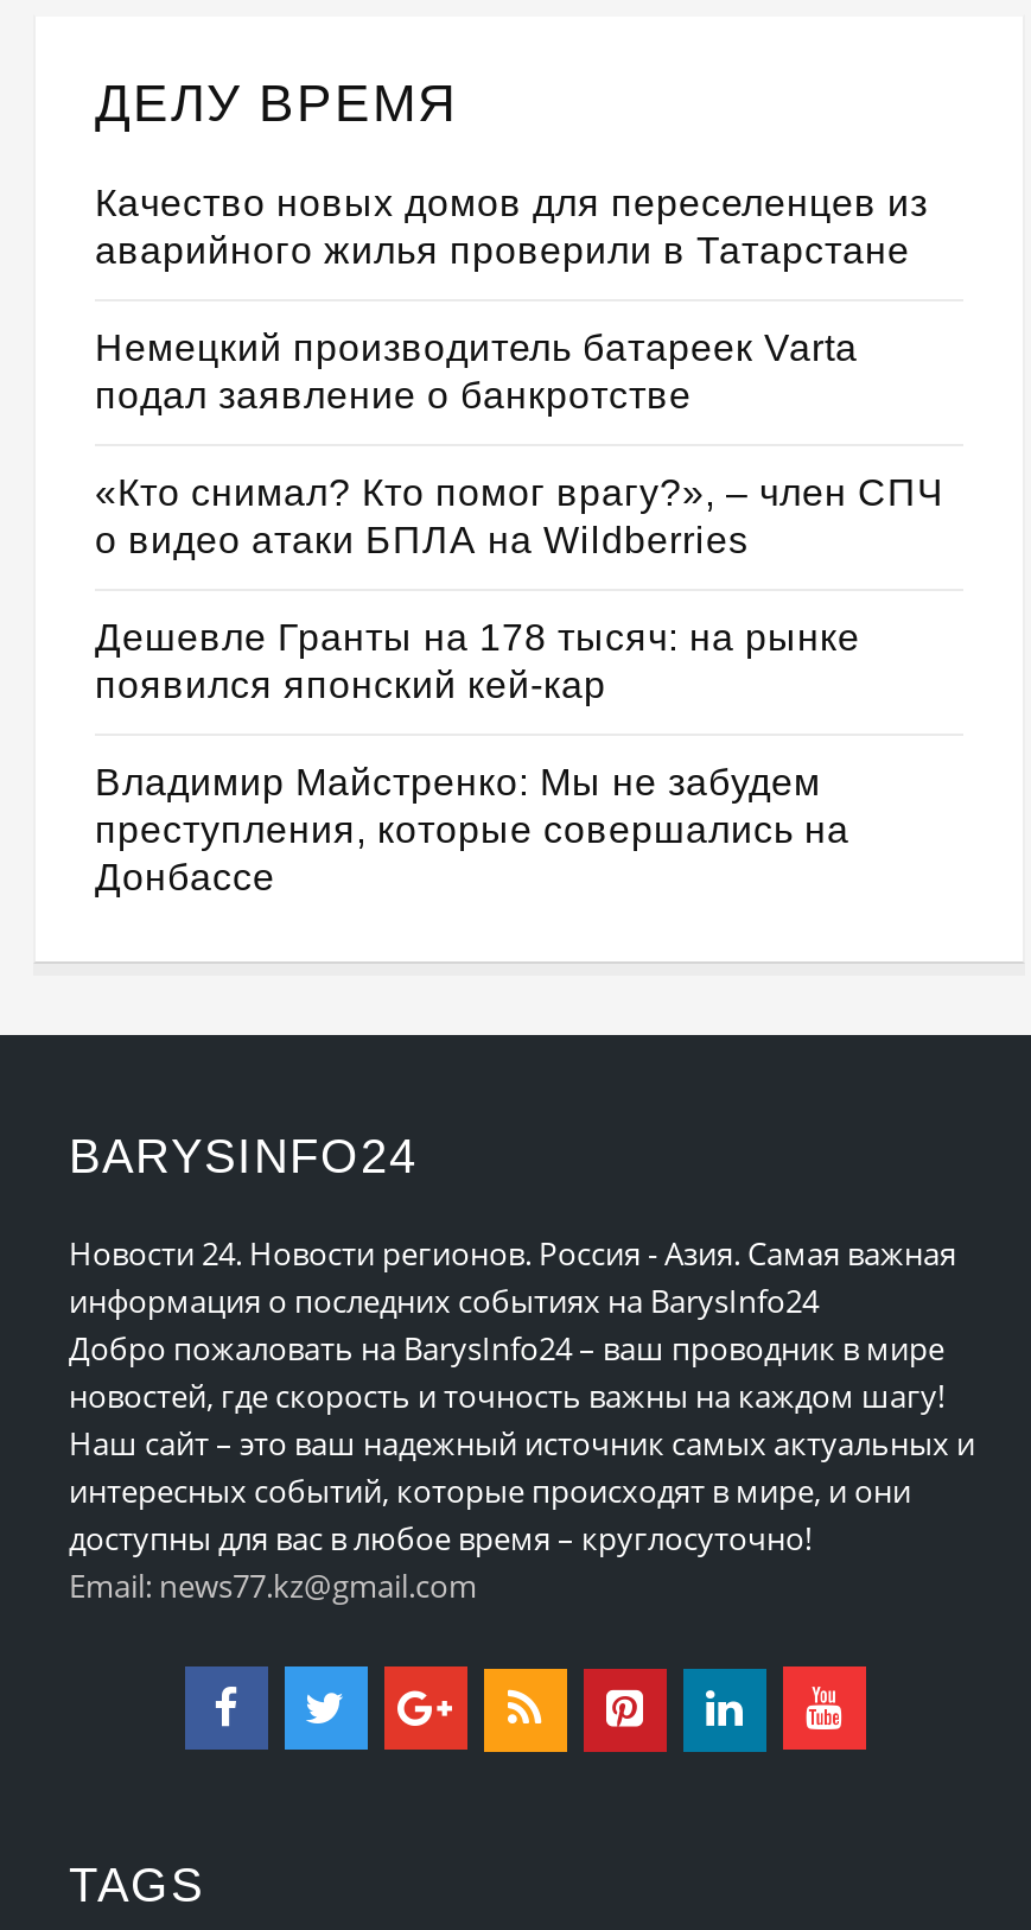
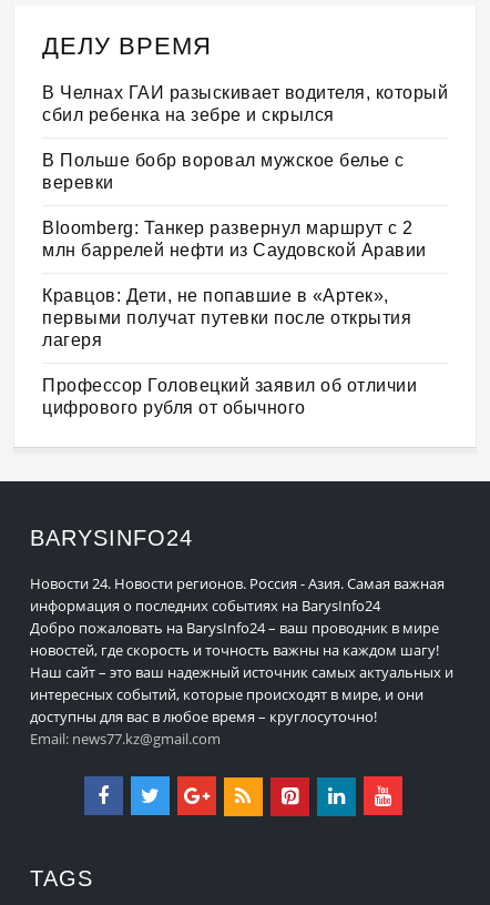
- Качество новых домов для переселенцев из
- аварийного жилья проверили в Татарстане
+ В Челнах ГАИ разыскивает водителя, который
+ сбил ребенка на зебре и скрылся

- Немецкий производитель батареек Varta
- подал заявление о банкротстве
+ В Польше бобр воровал мужское белье с
+ веревки

- «Кто снимал? Кто помог врагу?», – член СПЧ
- о видео атаки БПЛА на Wildberries
+ Bloomberg: Танкер развернул маршрут с 2
+ млн баррелей нефти из Саудовской Аравии

- Дешевле Гранты на 178 тысяч: на рынке
- появился японский кей-кар
+ Кравцов: Дети, не попавшие в «Артек»,
+ первыми получат путевки после открытия
+ лагеря

- Владимир Майстренко: Мы не забудем
- преступления, которые совершались на
- Донбассе
+ Профессор Головецкий заявил об отличии
+ цифрового рубля от обычного
